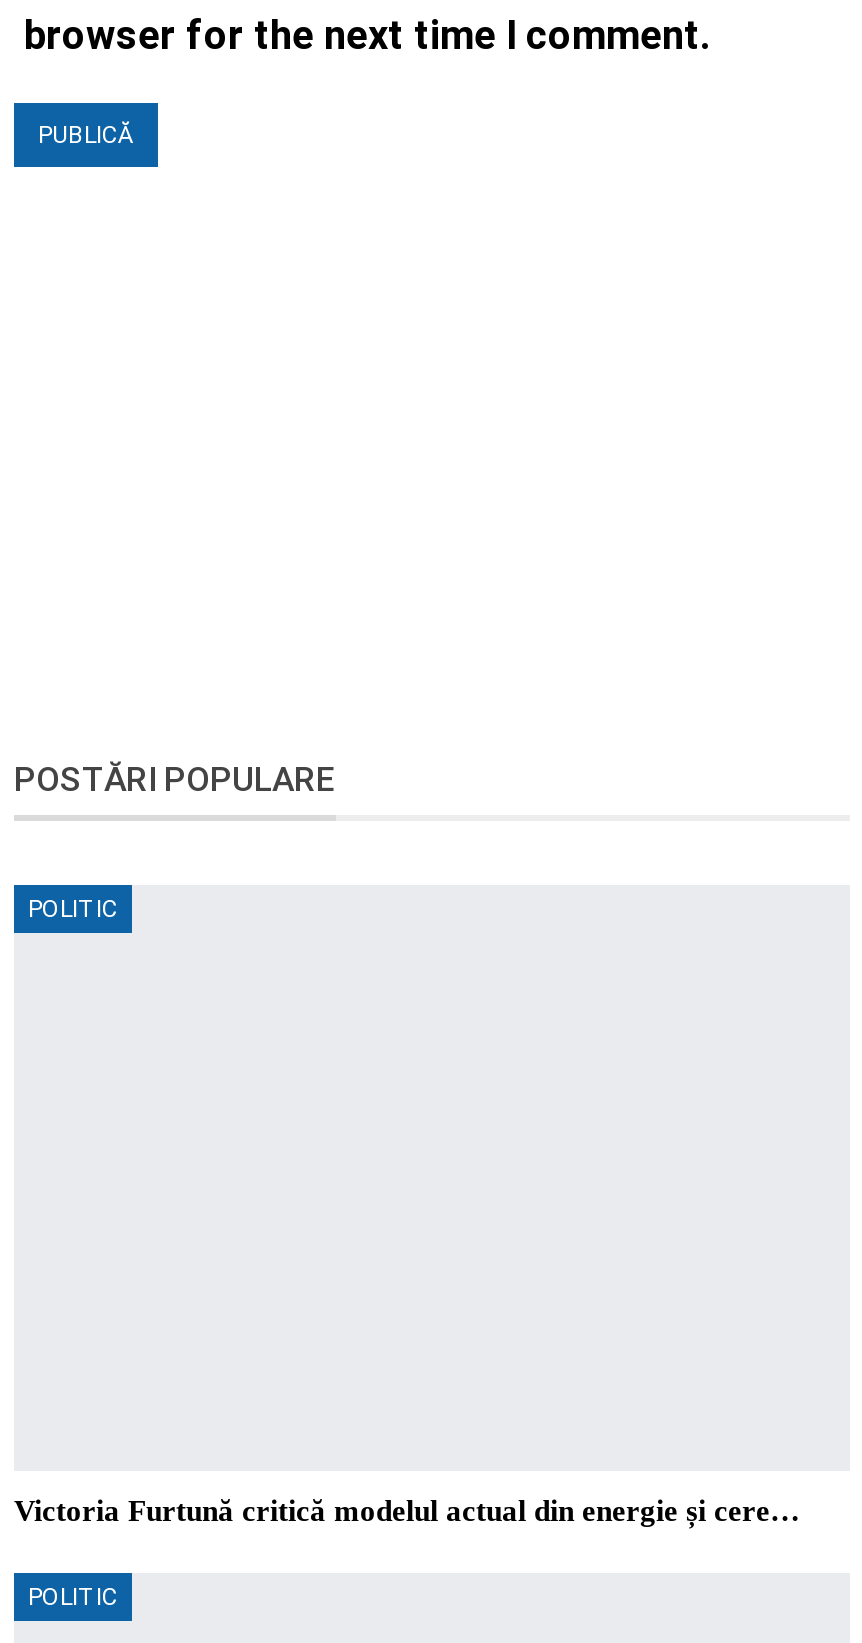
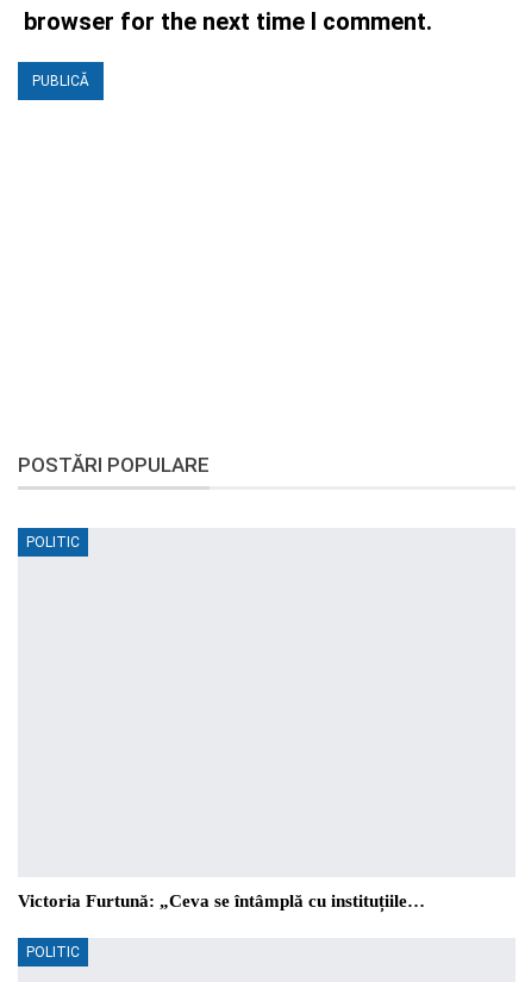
- Victoria Furtună critică modelul actual din energie și cere…
+ Victoria Furtună: „Ceva se întâmplă cu instituțiile…
